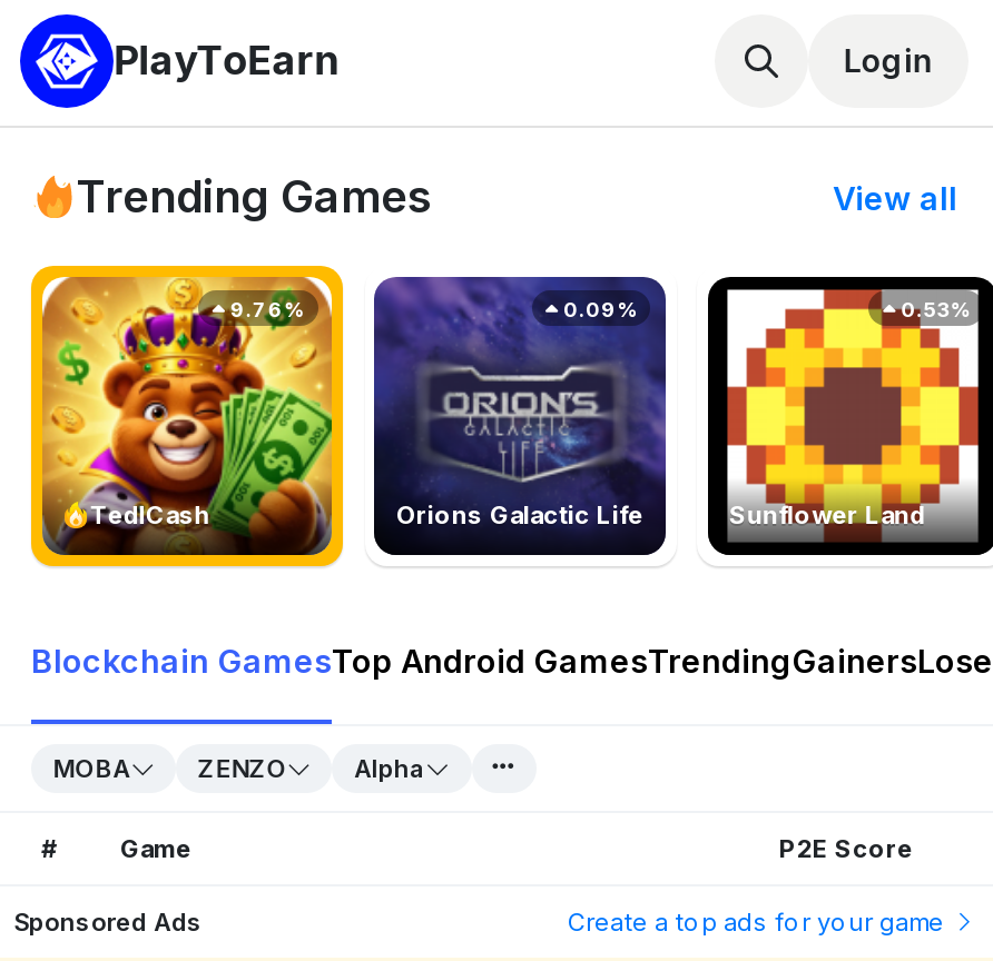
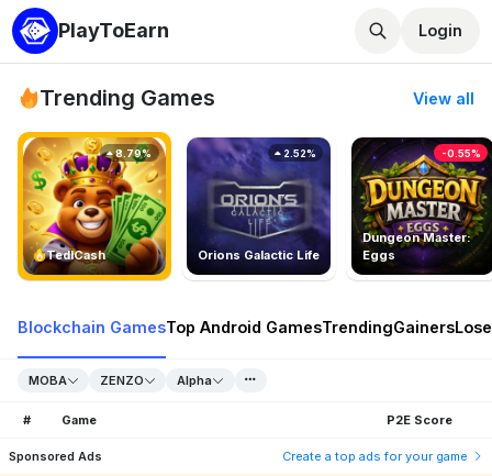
- [image]
- 0.53%
+ [image]
+ -0.55%

- 9.76%
+ 8.79%

- 0.09%
+ 2.52%

- Sunflower Land
+ Dungeon Master:
+ Eggs
